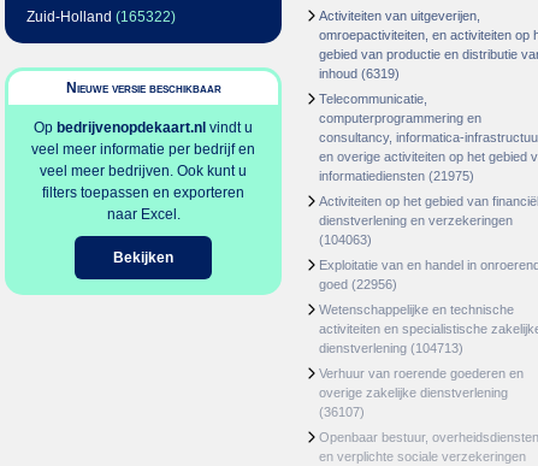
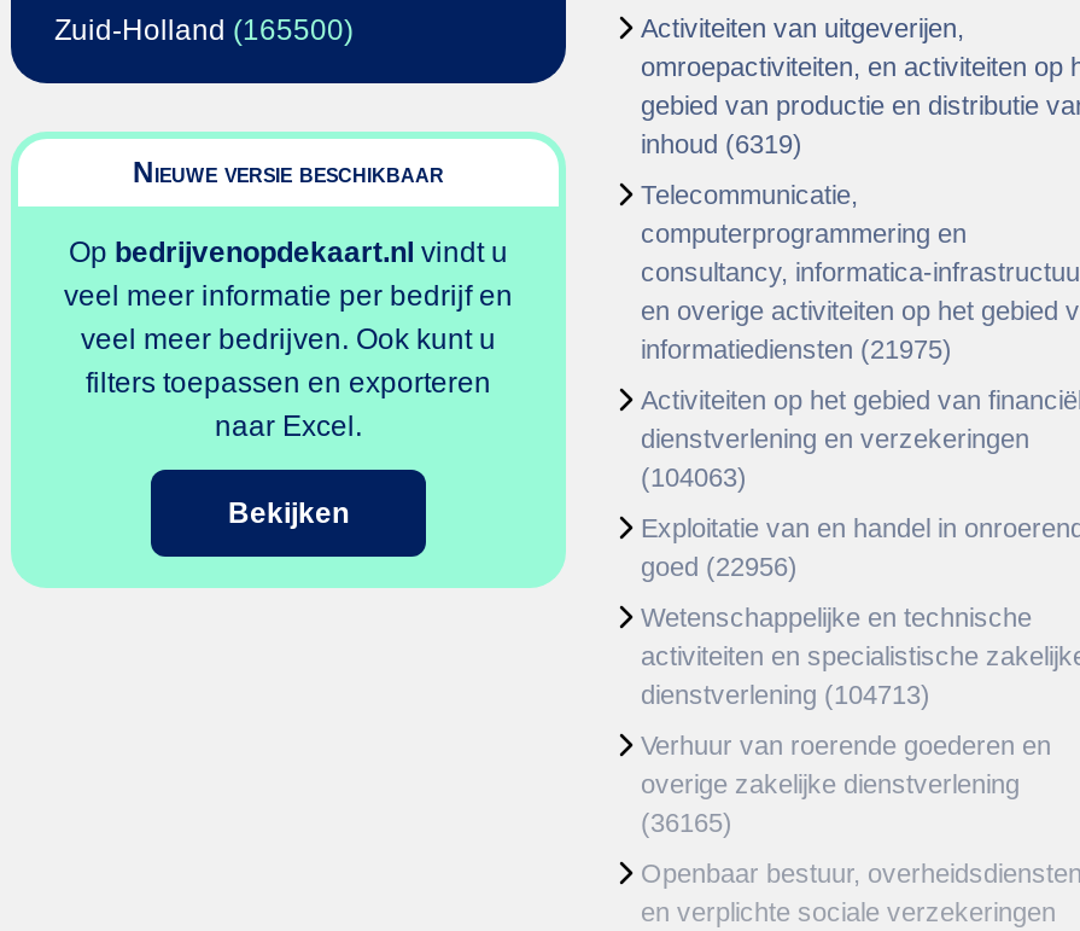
- Zuid-Holland (165322)
+ Zuid-Holland (165500)

- (36107)
+ (36165)
